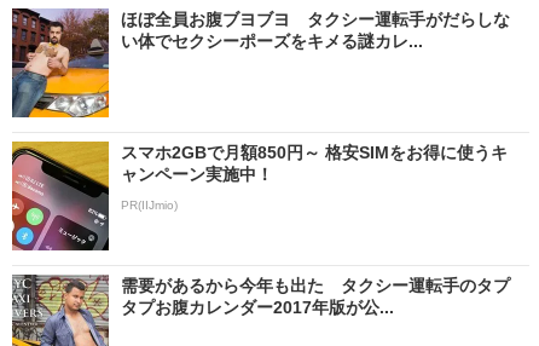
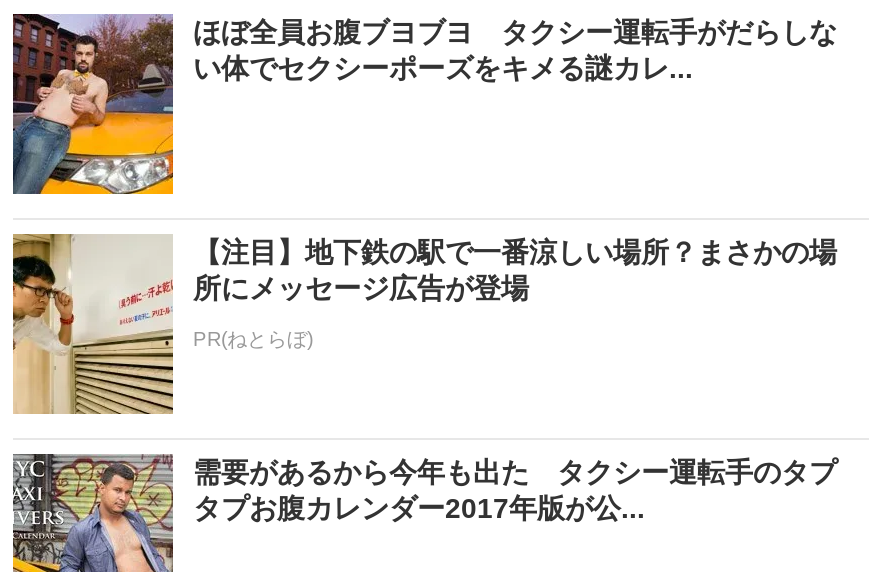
- [image]
- スマホ2GBで月額850円～ 格安SIMをお得に使うキ
- ャンペーン実施中！
+ [image]
+ 【注目】地下鉄の駅で一番涼しい場所？まさかの場
+ 所にメッセージ広告が登場

- PR(IIJmio)
+ PR(ねとらぼ)
